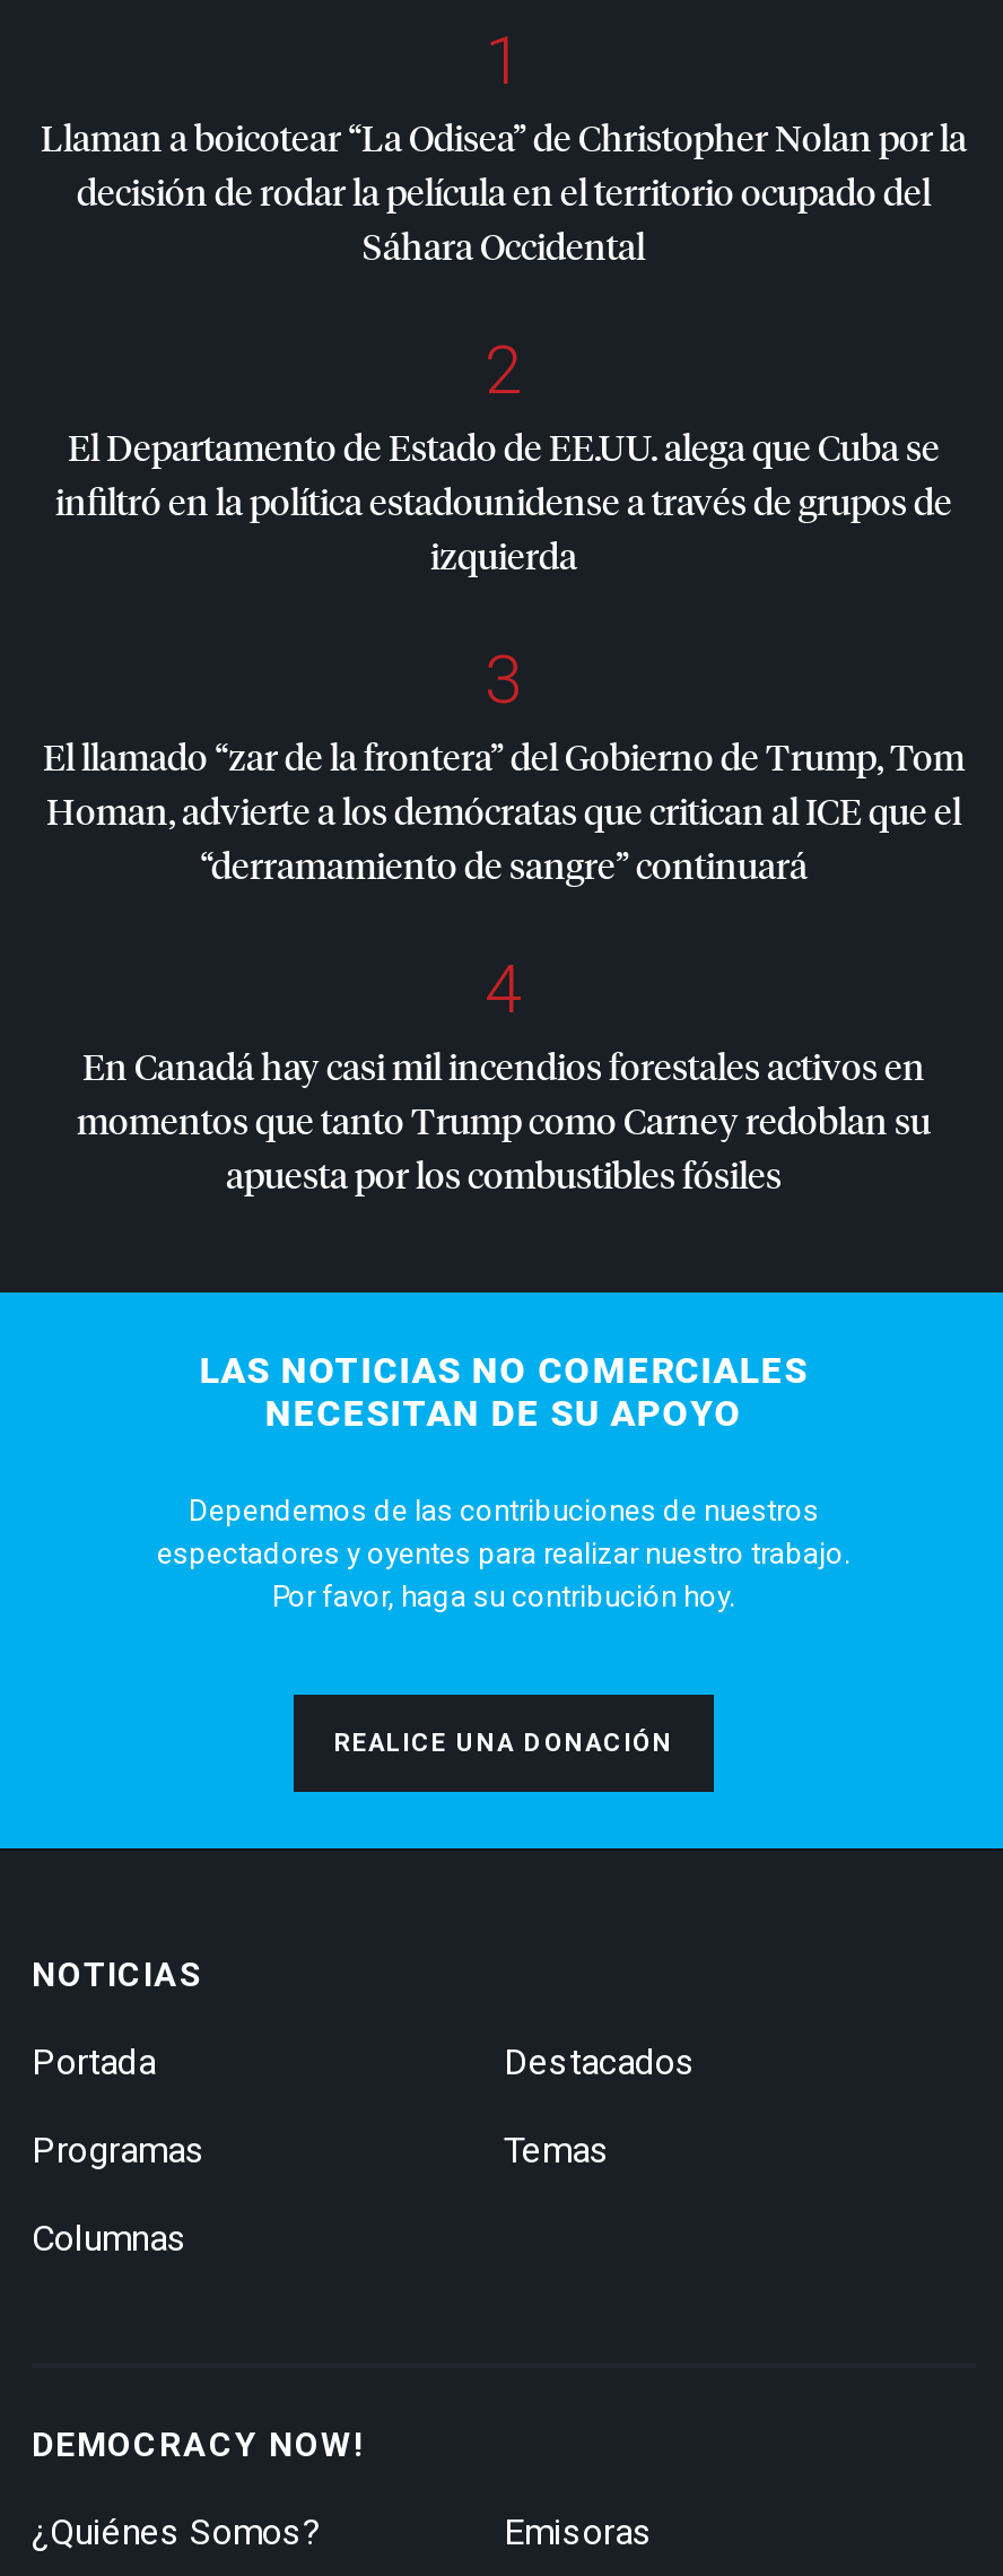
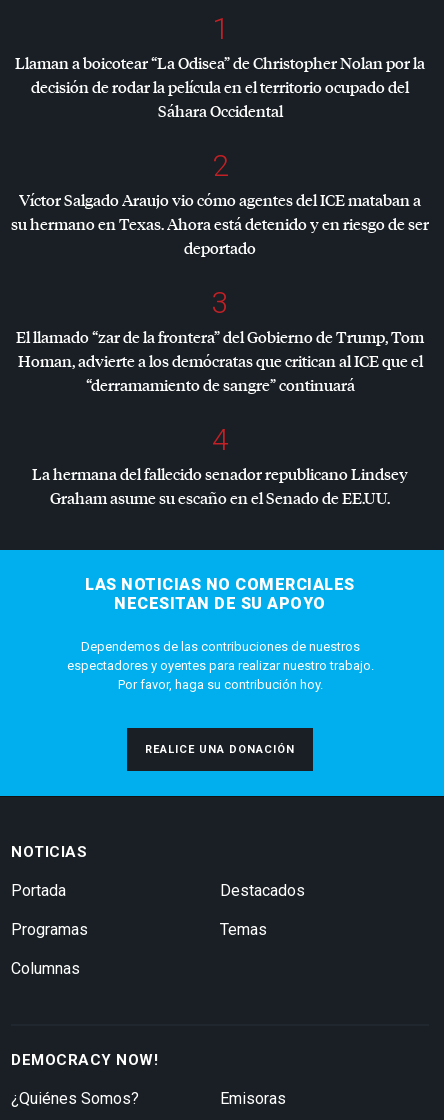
- El Departamento de Estado de EE.UU. alega que Cuba se
- infiltró en la política estadounidense a través de grupos de
- izquierda
+ Víctor Salgado Araujo vio cómo agentes delICEmataban a
+ su hermano en Texas. Ahora está detenido y en riesgo de ser
+ deportado

- En Canadá hay casi mil incendios forestales activos en
- momentos que tanto Trump como Carney redoblan su
- apuesta por los combustibles fósiles
+ La hermana del fallecido senador republicano Lindsey
+ Graham asume su escaño en el Senado de EE.UU.
